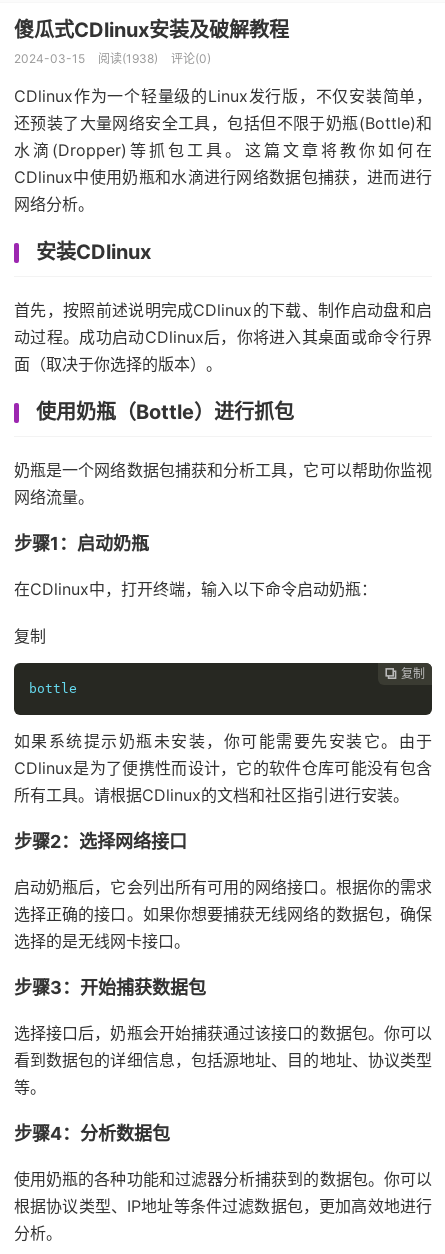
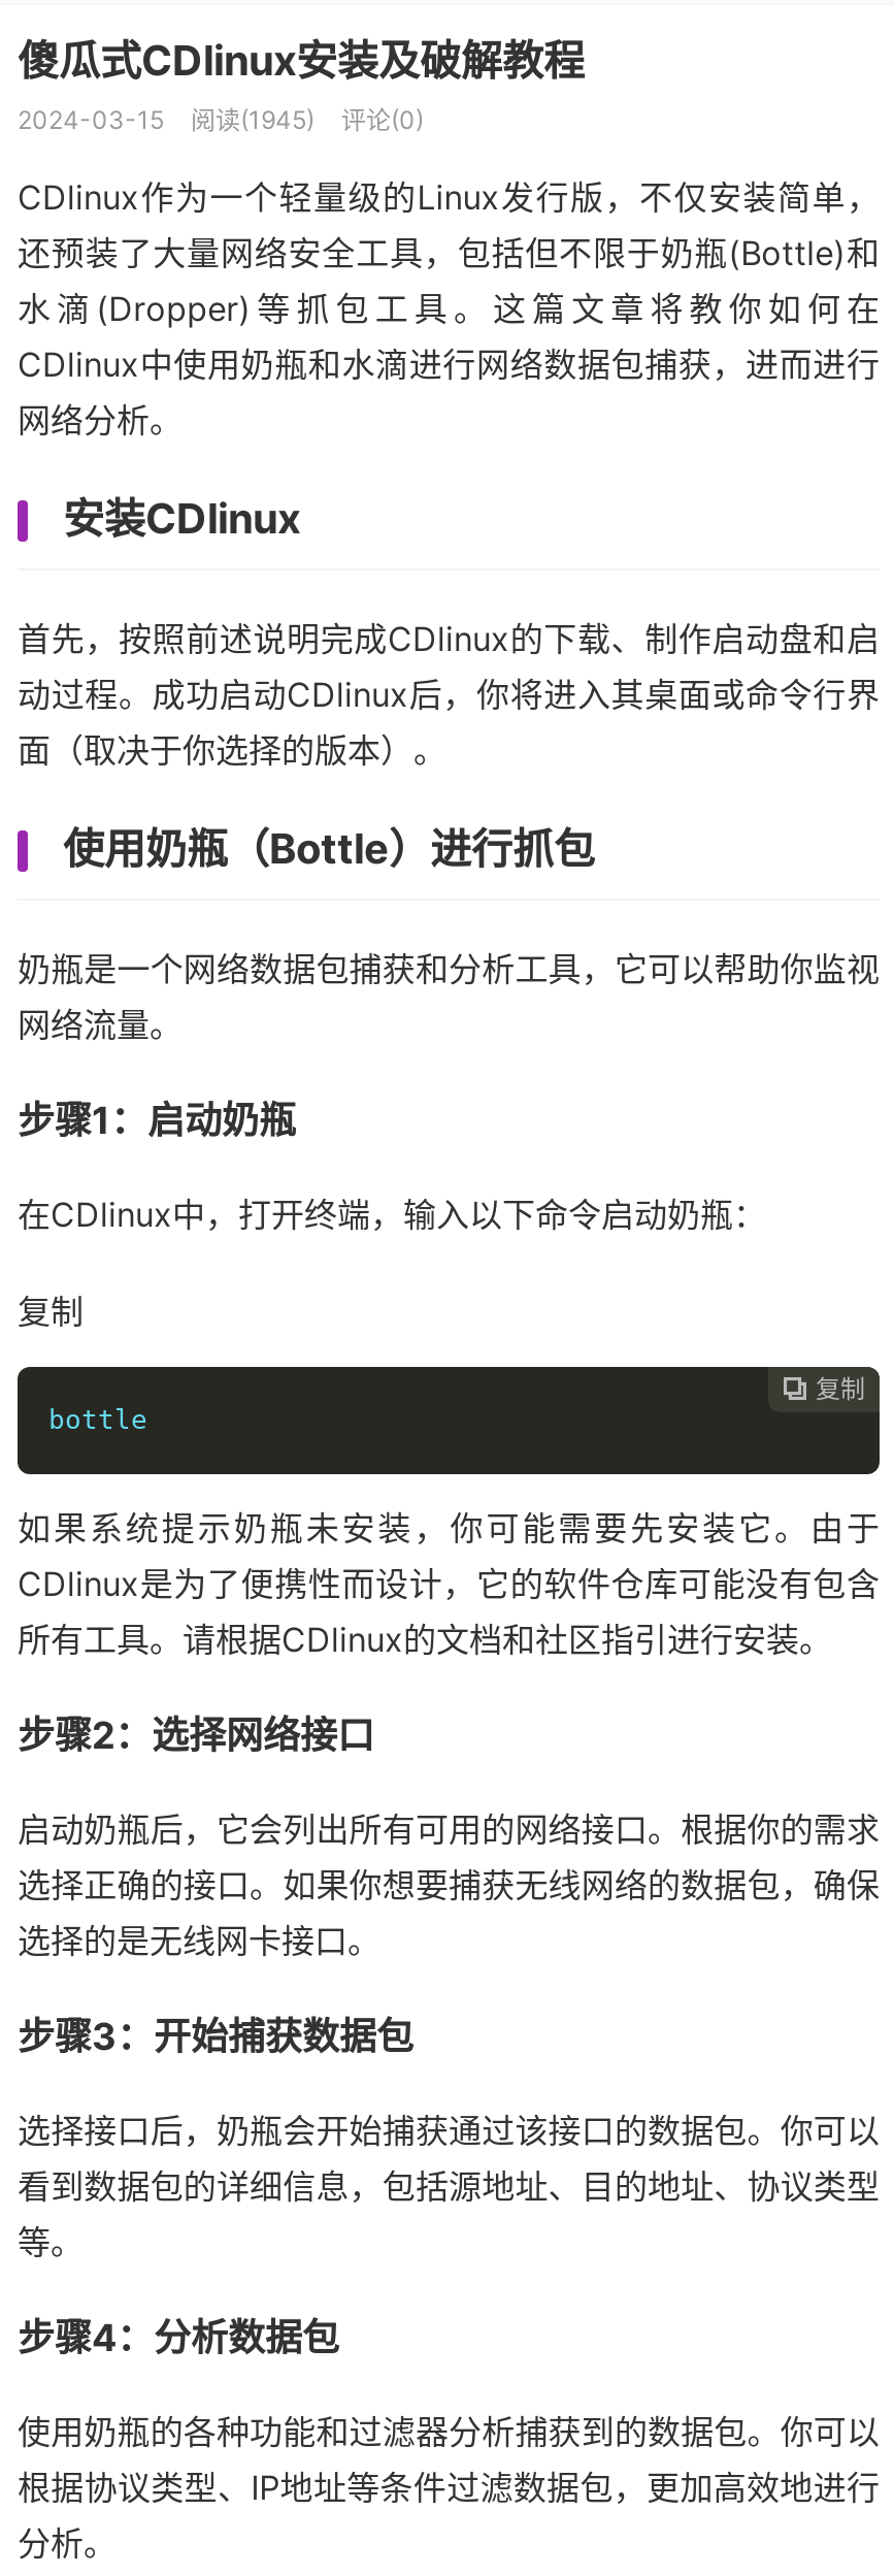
- 2024-03-15 阅读(1938) 评论(0)
+ 2024-03-15 阅读(1945) 评论(0)
